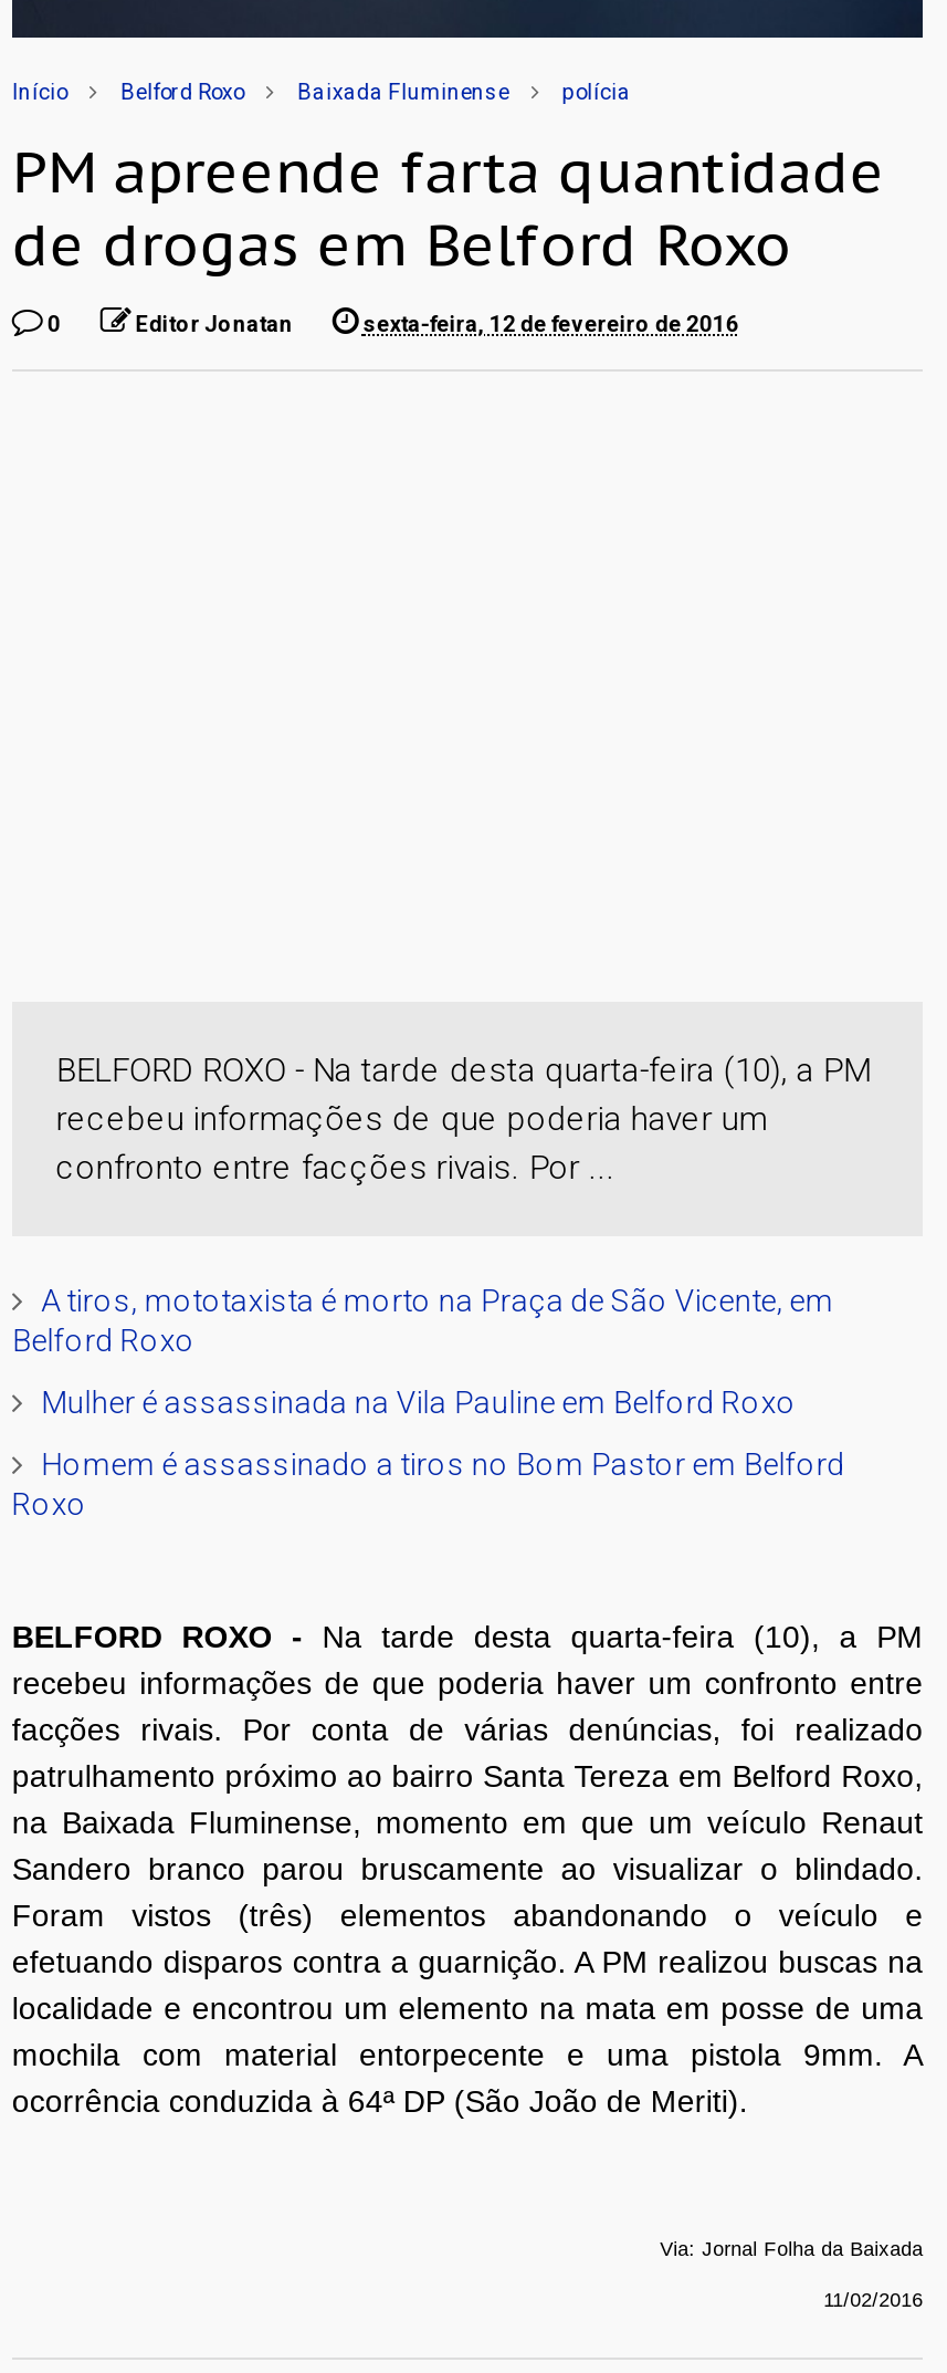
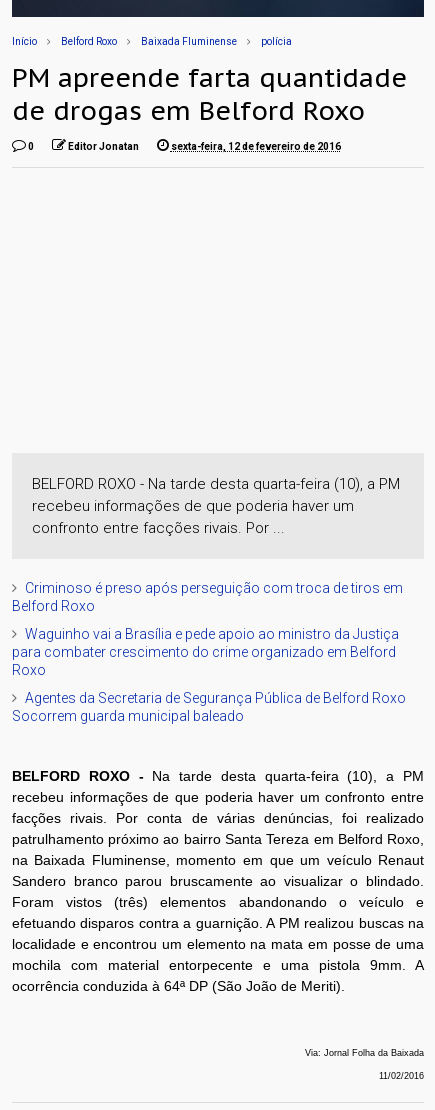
- A tiros, mototaxista é morto na Praça de São Vicente, em
+ Criminoso é preso após perseguição com troca de tiros em

- Mulher é assassinada na Vila Pauline em Belford Roxo
- Homem é assassinado a tiros no Bom Pastor em Belford
+ Waguinho vai a Brasília e pede apoio ao ministro da Justiça
+ para combater crescimento do crime organizado em Belford

+ Agentes da Secretaria de Segurança Pública de Belford Roxo
+ Socorrem guarda municipal baleado
